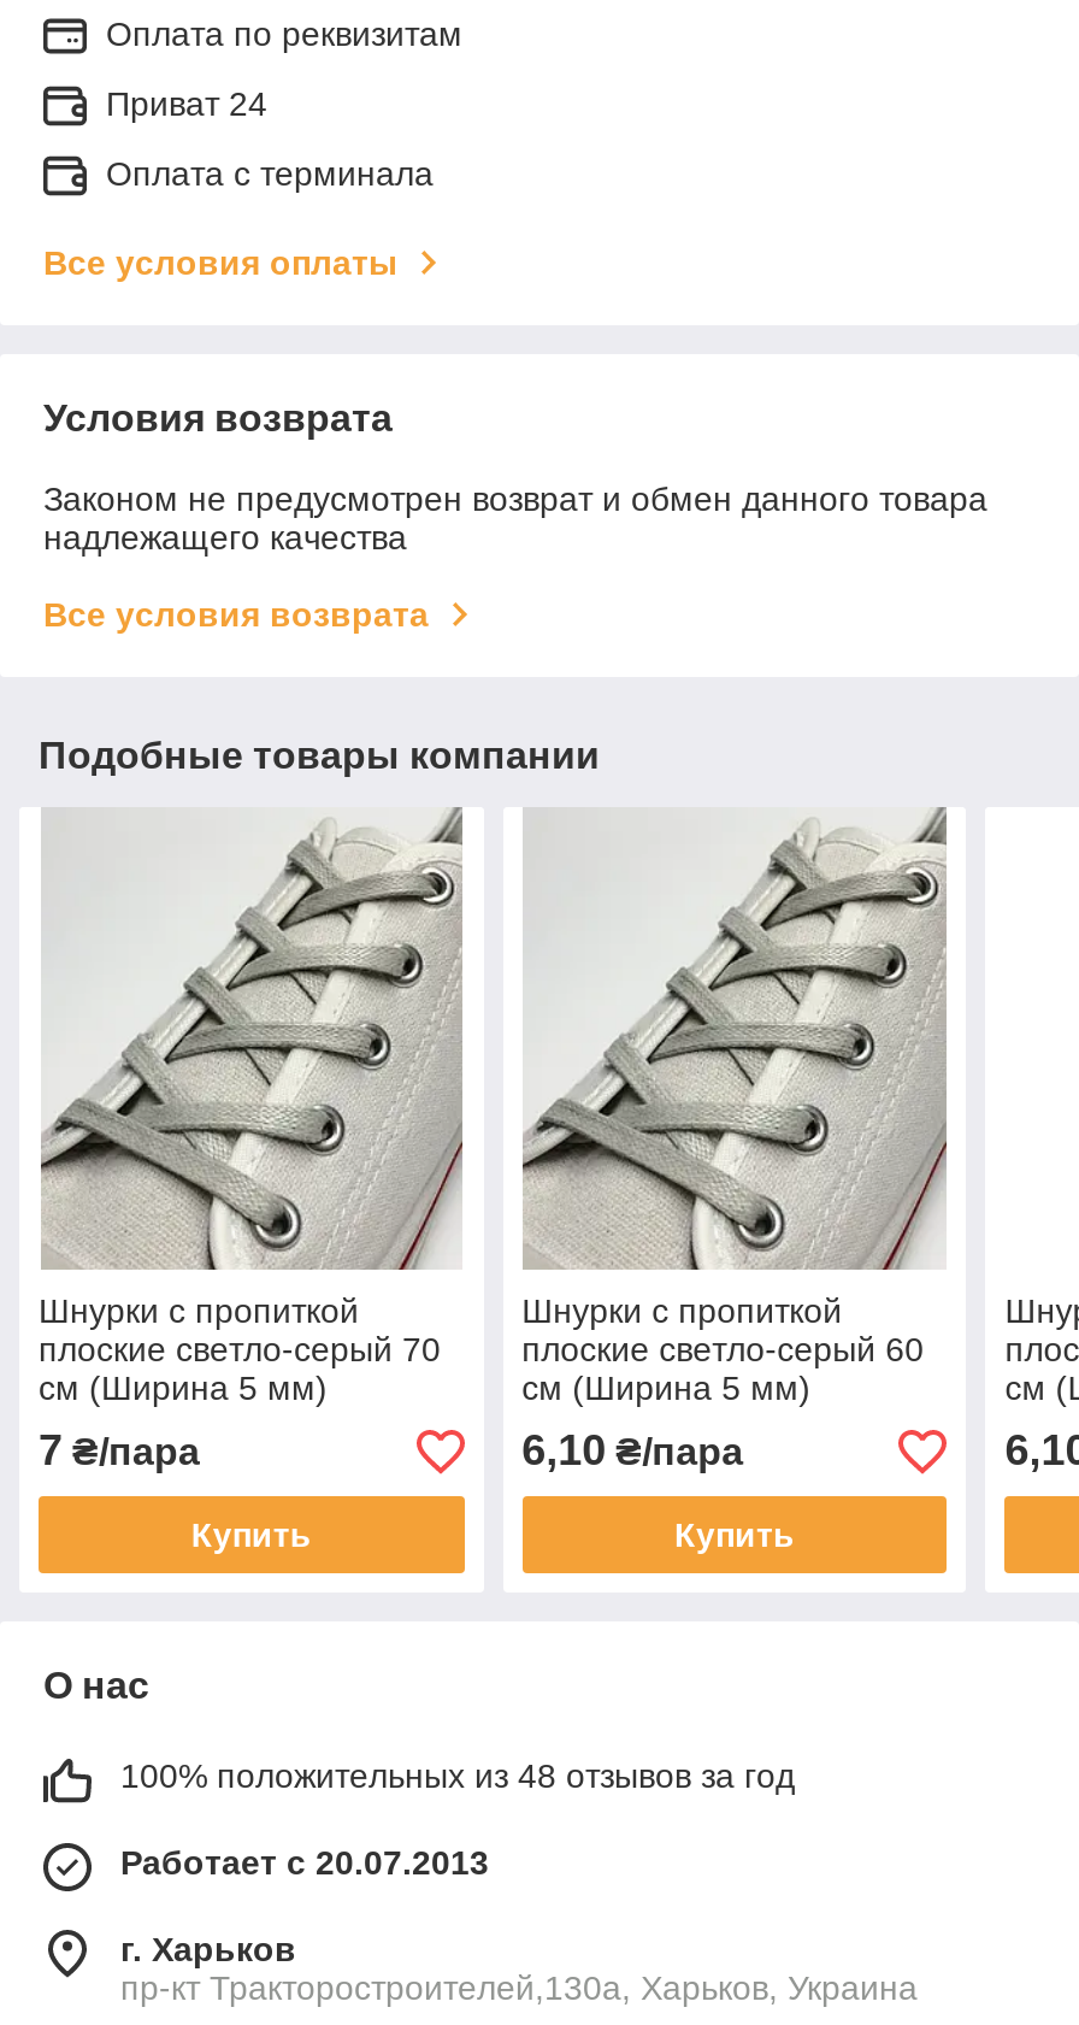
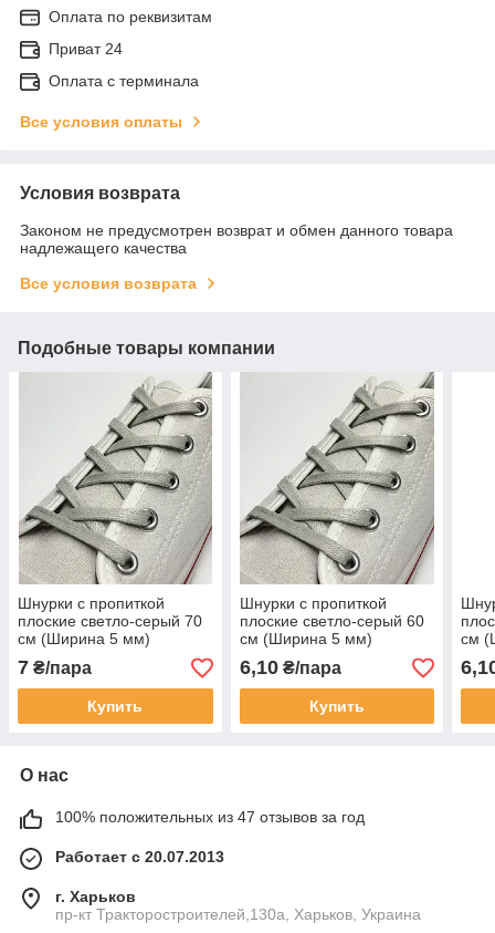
- 100% положительных из 48 отзывов за год
+ 100% положительных из 47 отзывов за год
